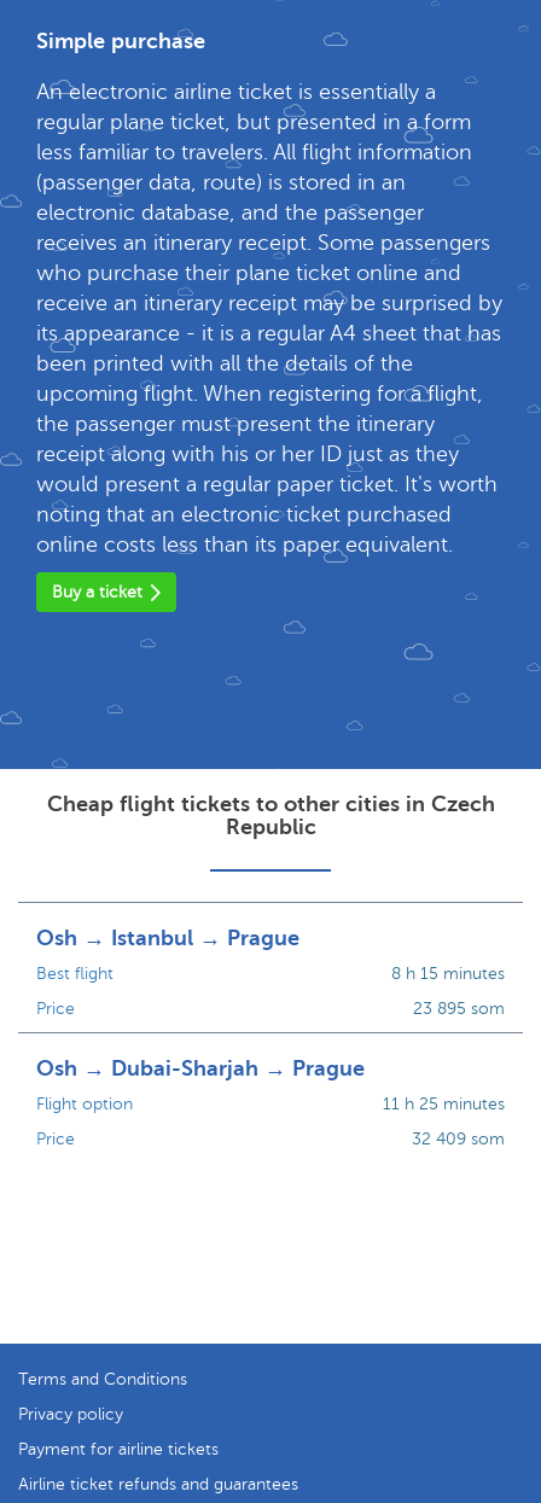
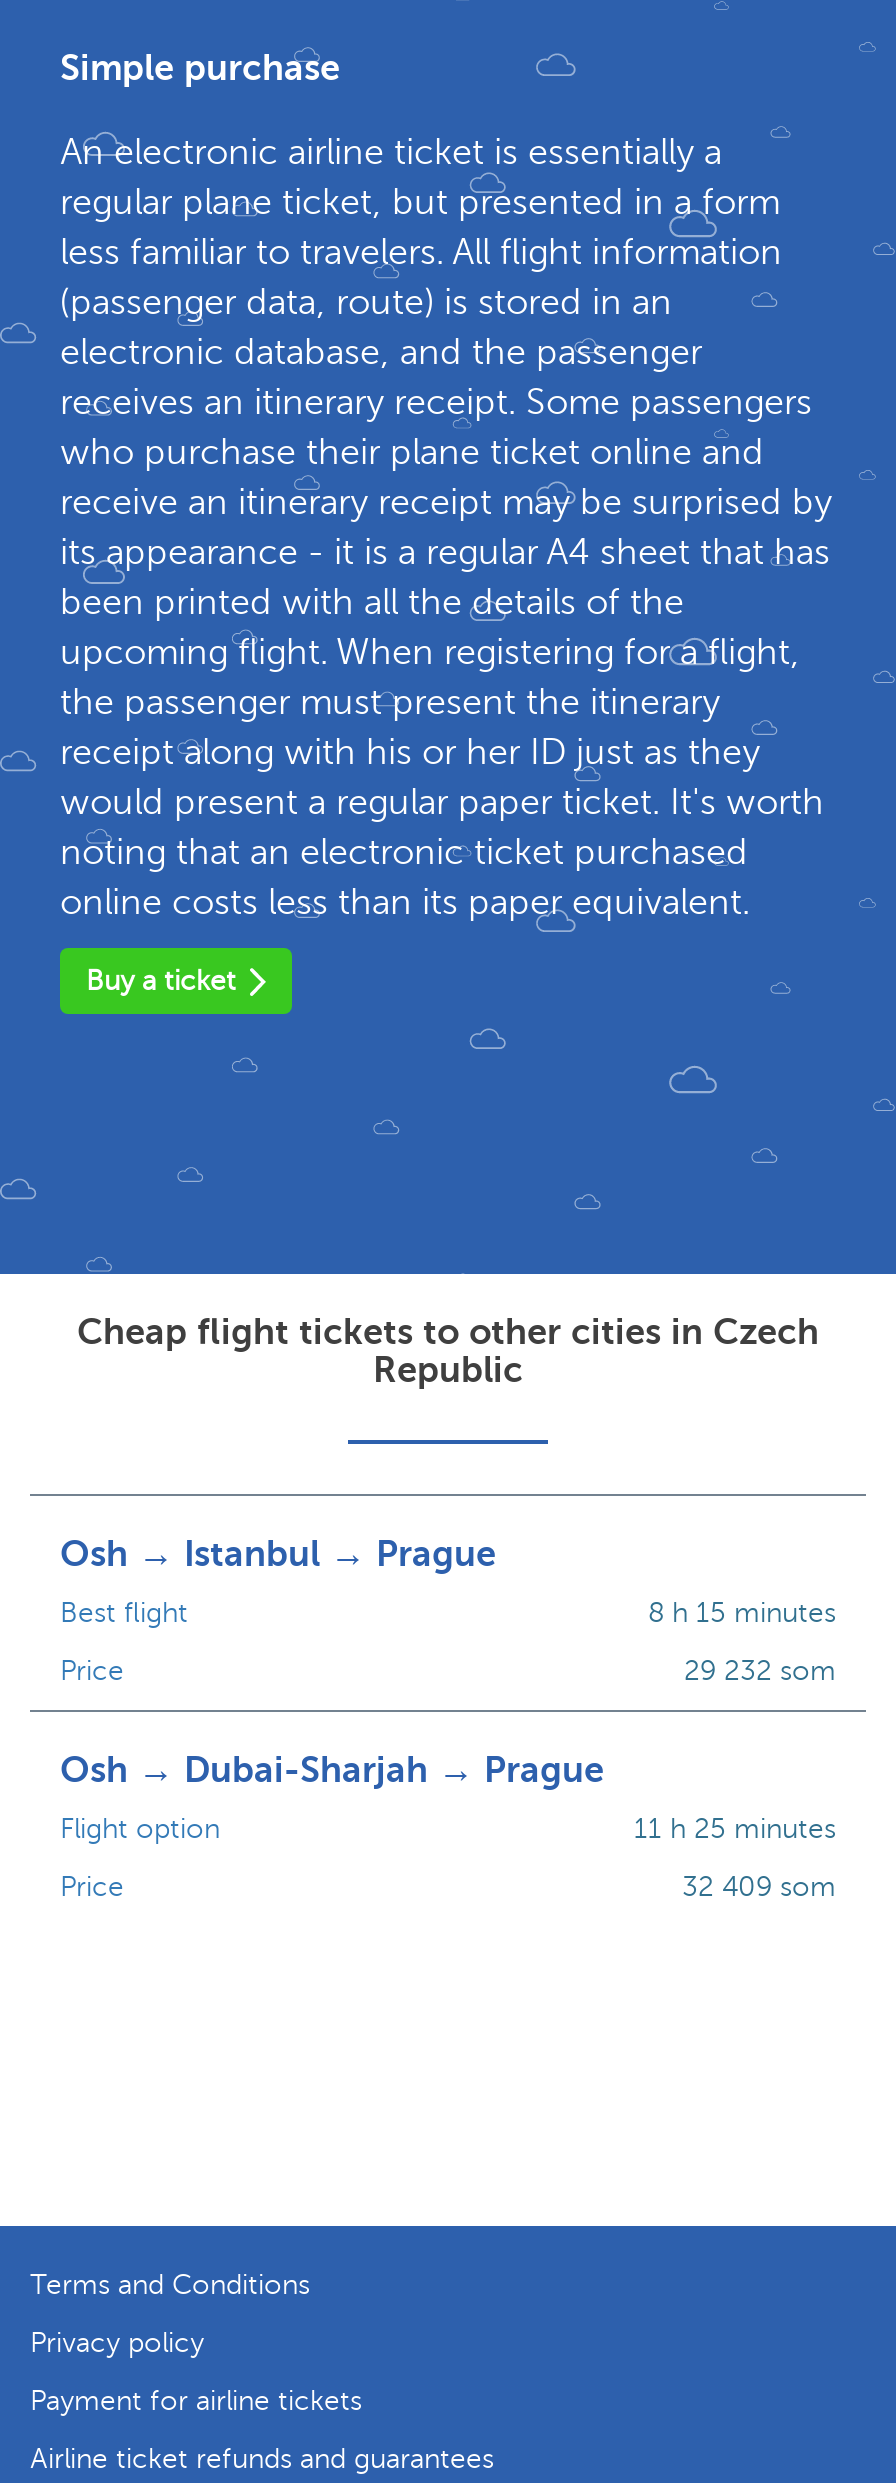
- 23 895 som
+ 29 232 som
